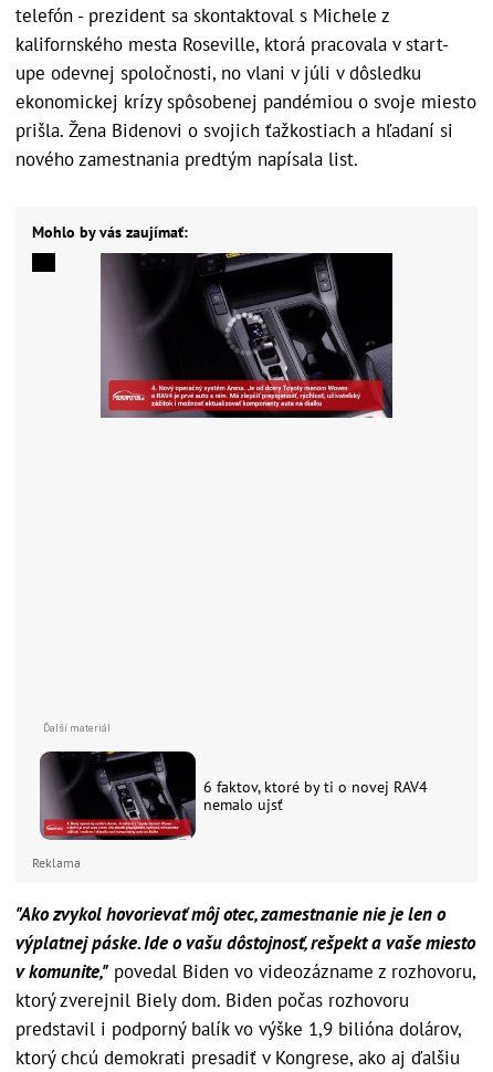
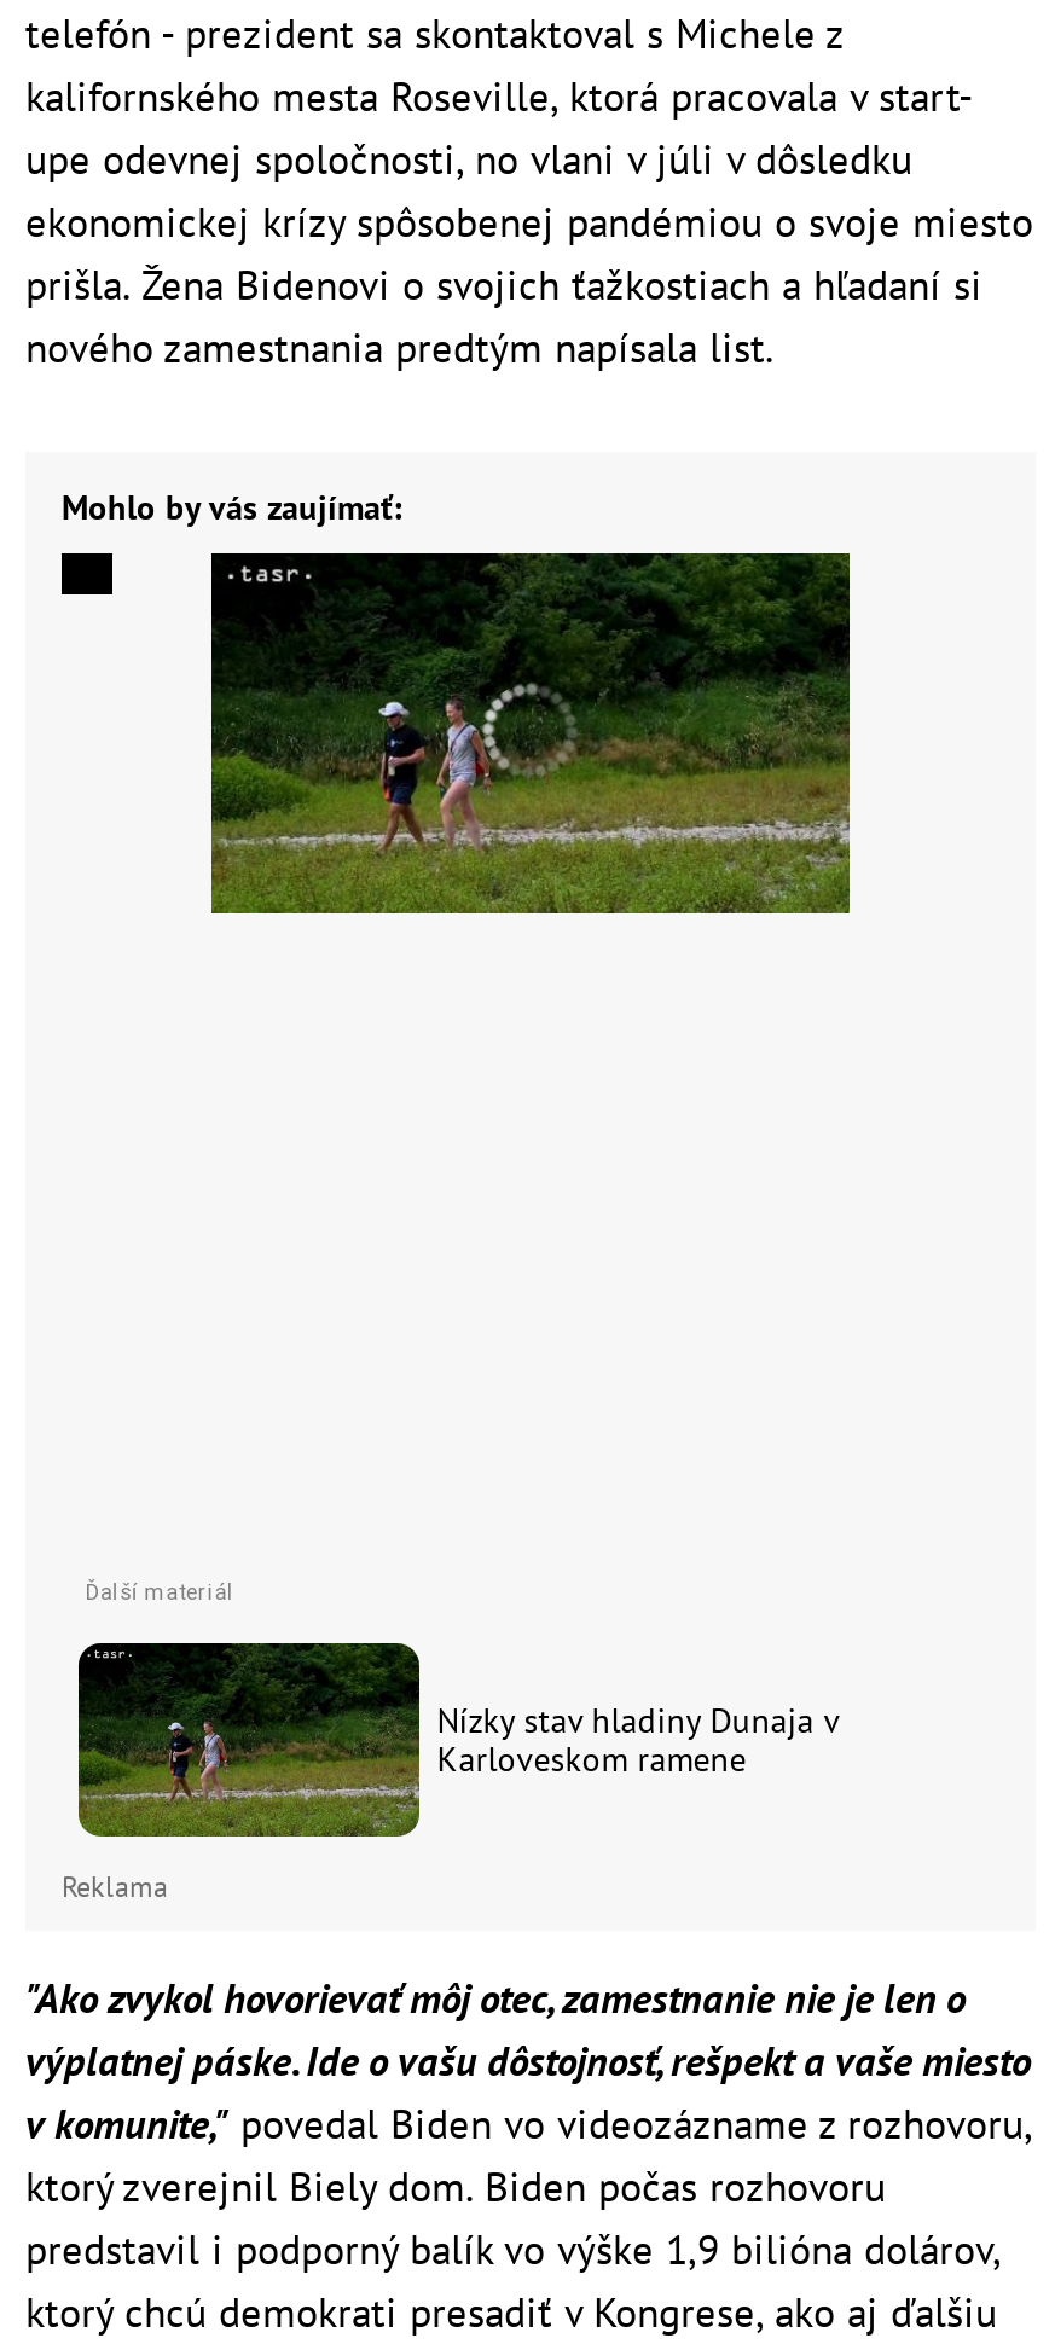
- [image]
+ [image]

- [image]
- 6 faktov, ktoré by ti o novej RAV4
- nemalo ujsť
+ [image]
+ Nízky stav hladiny Dunaja v
+ Karloveskom ramene
